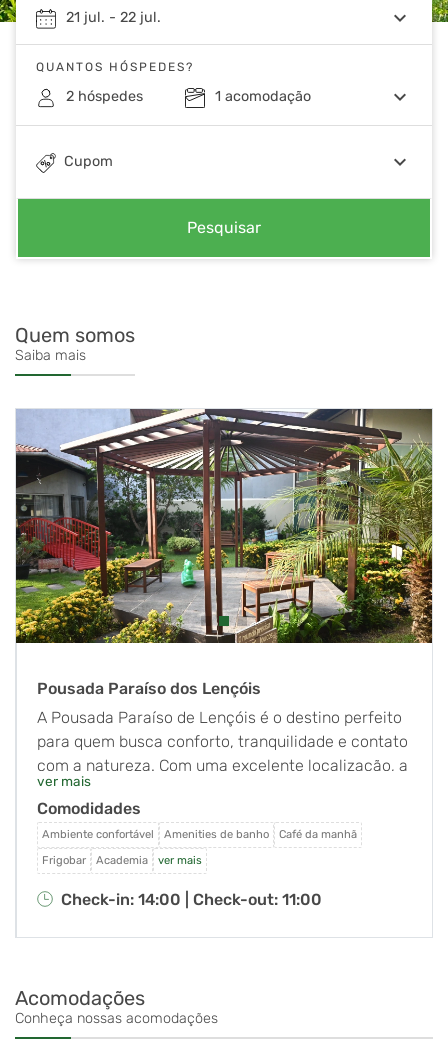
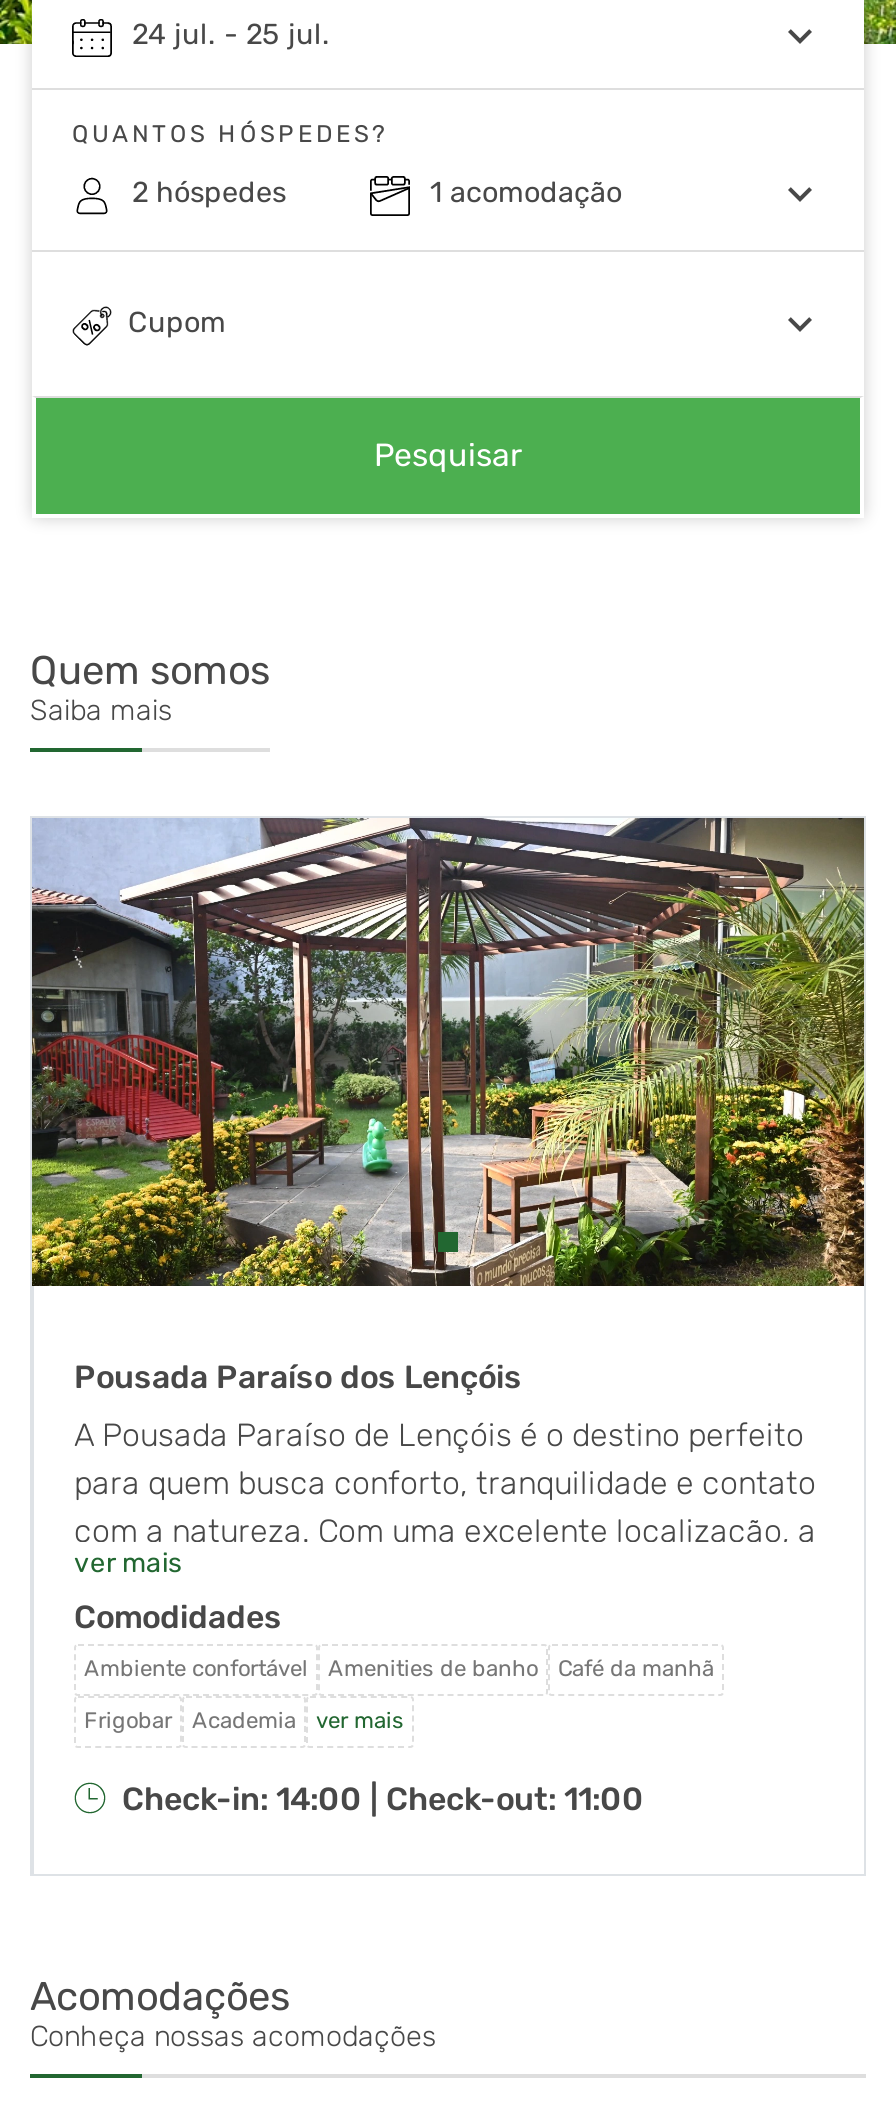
- 21 jul. - 22 jul.
+ 24 jul. - 25 jul.
